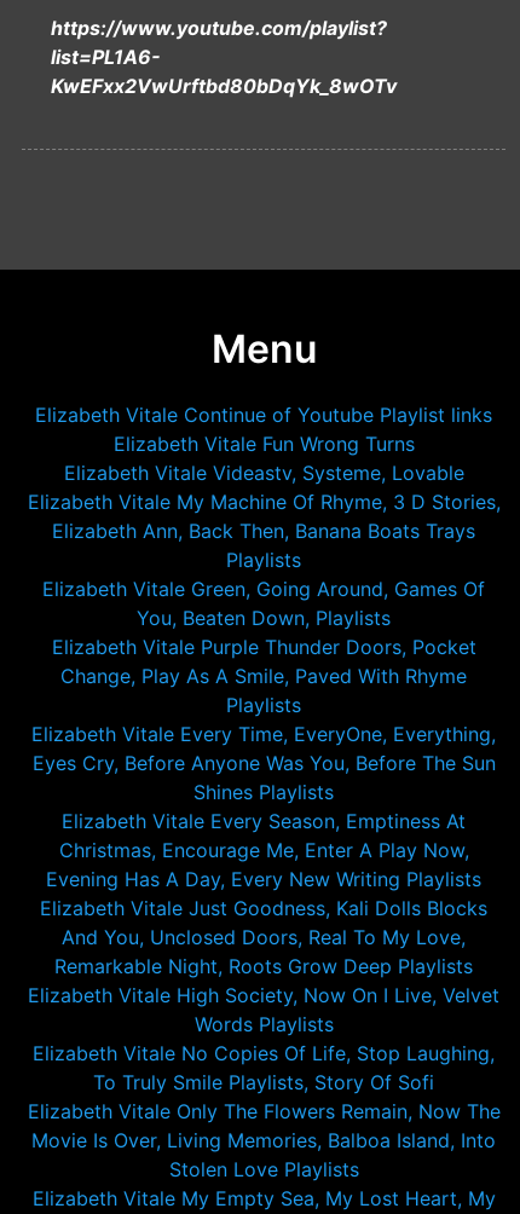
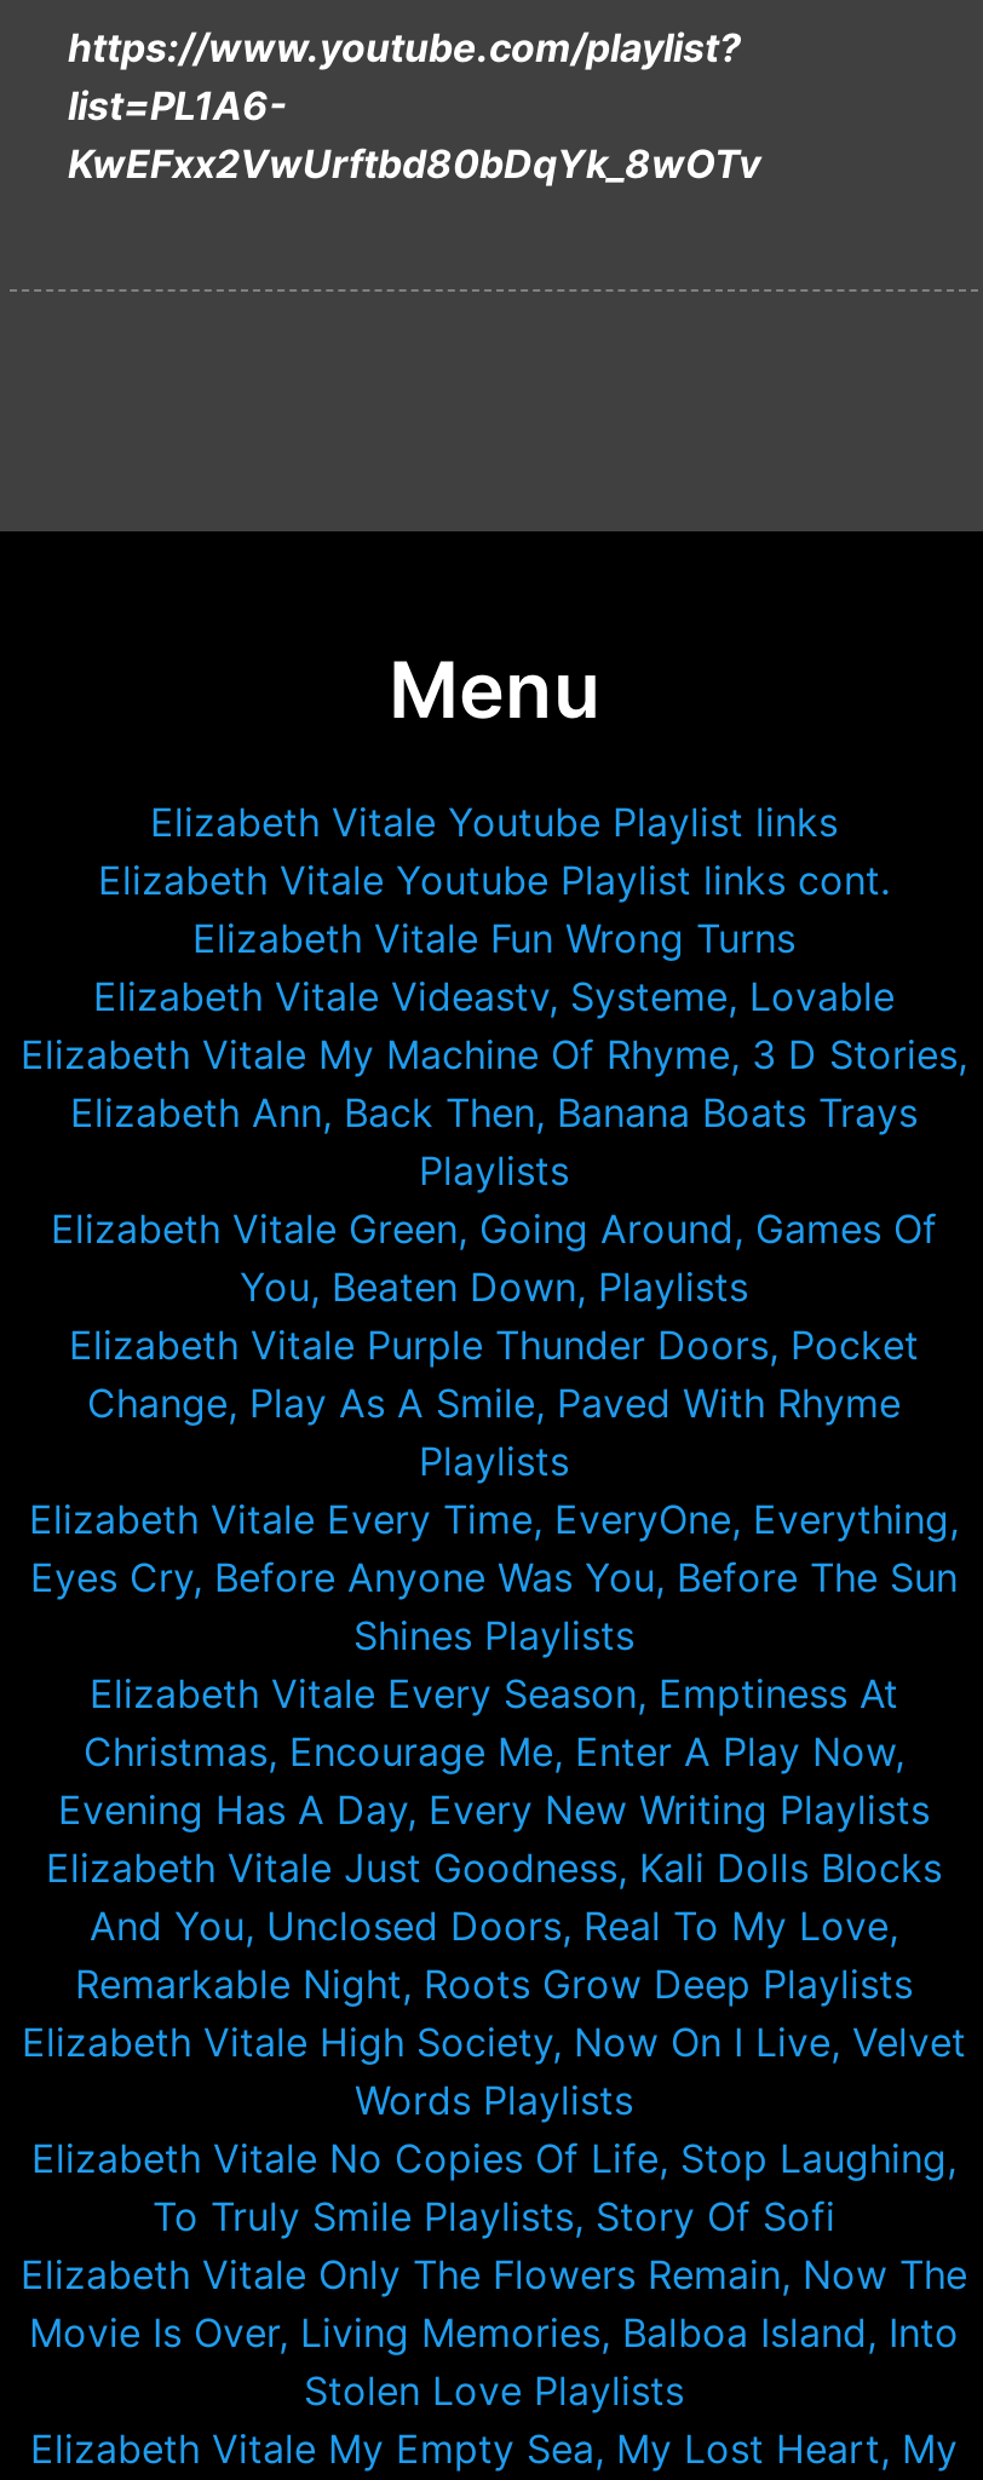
- Elizabeth Vitale Continue of Youtube Playlist links
+ Elizabeth Vitale Youtube Playlist links
+ Elizabeth Vitale Youtube Playlist links cont.
